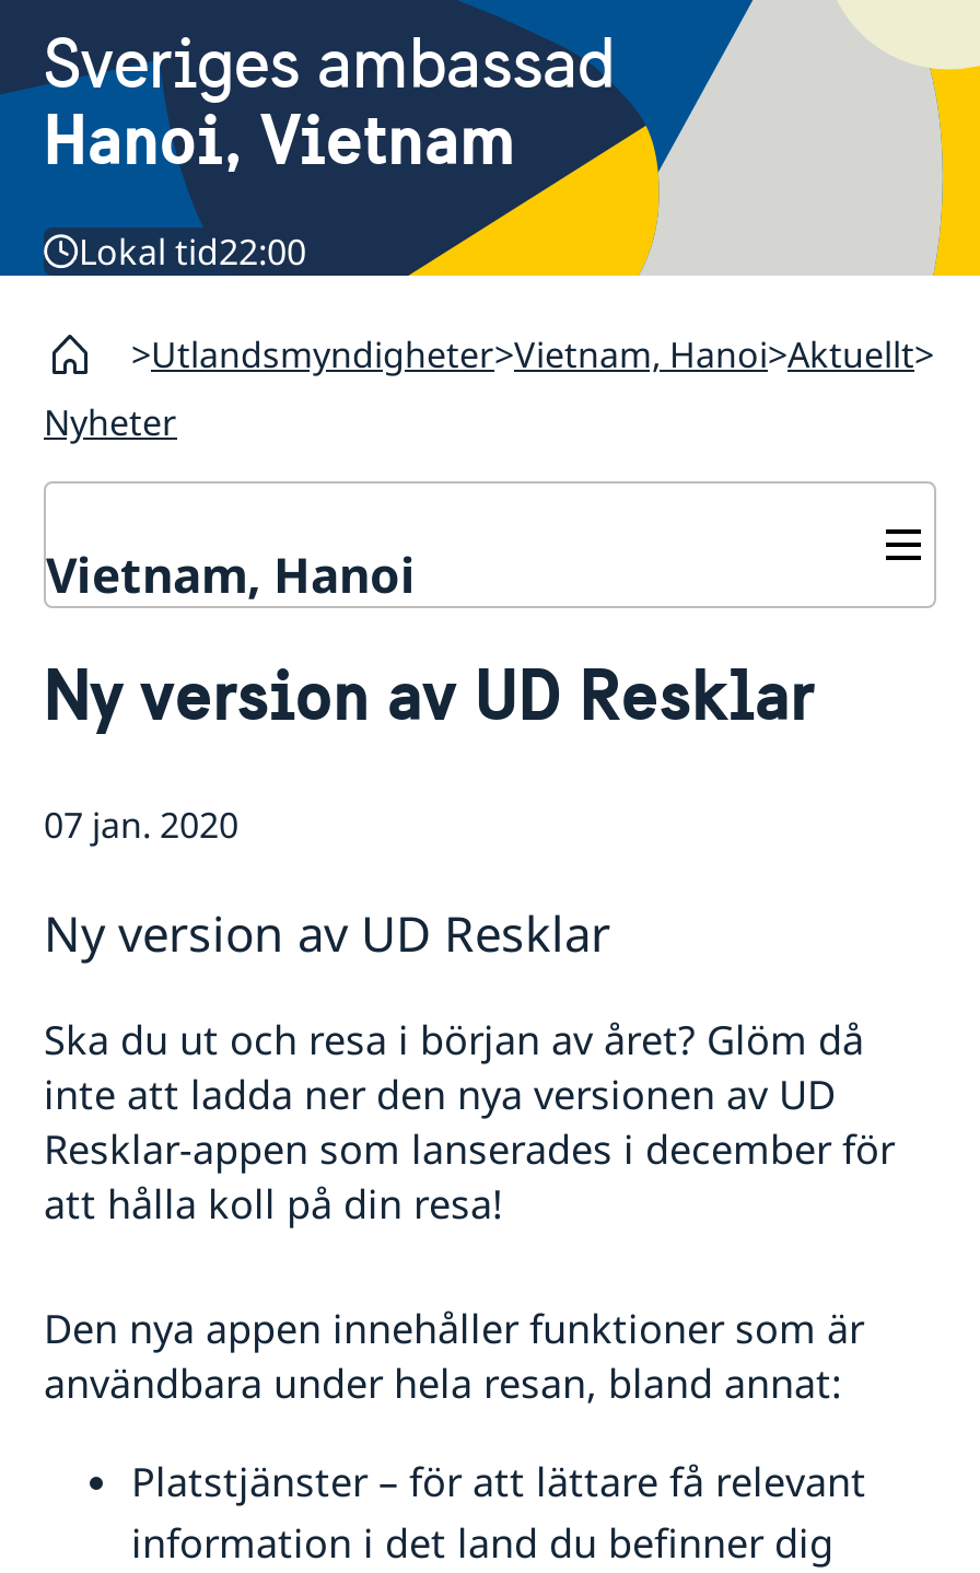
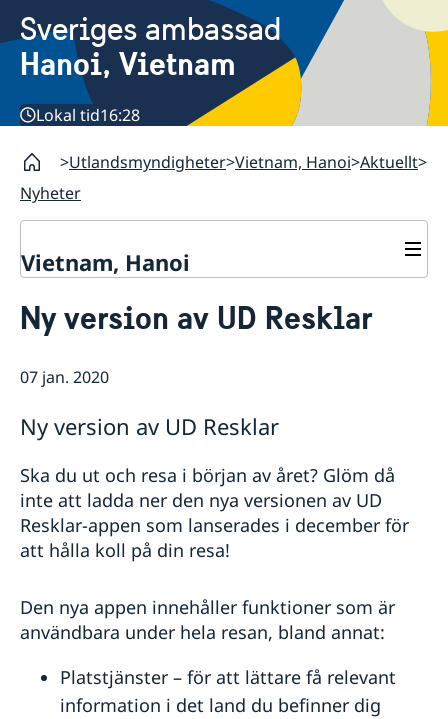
- Lokal tid22:00
+ Lokal tid16:28
